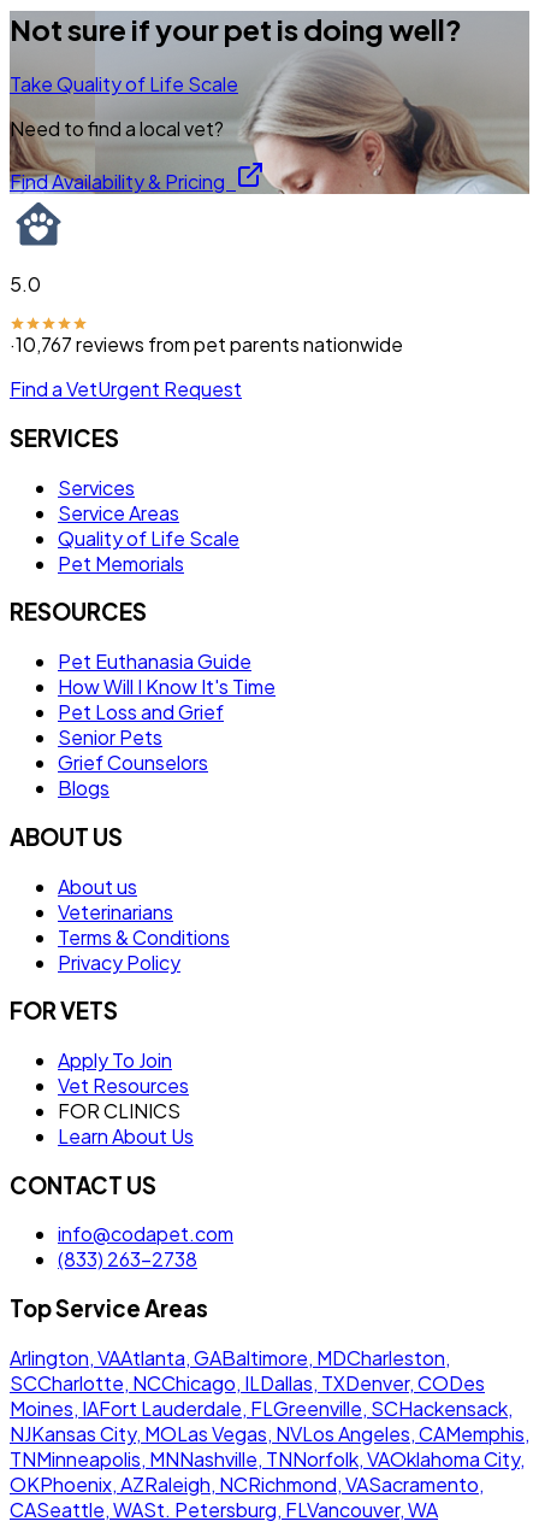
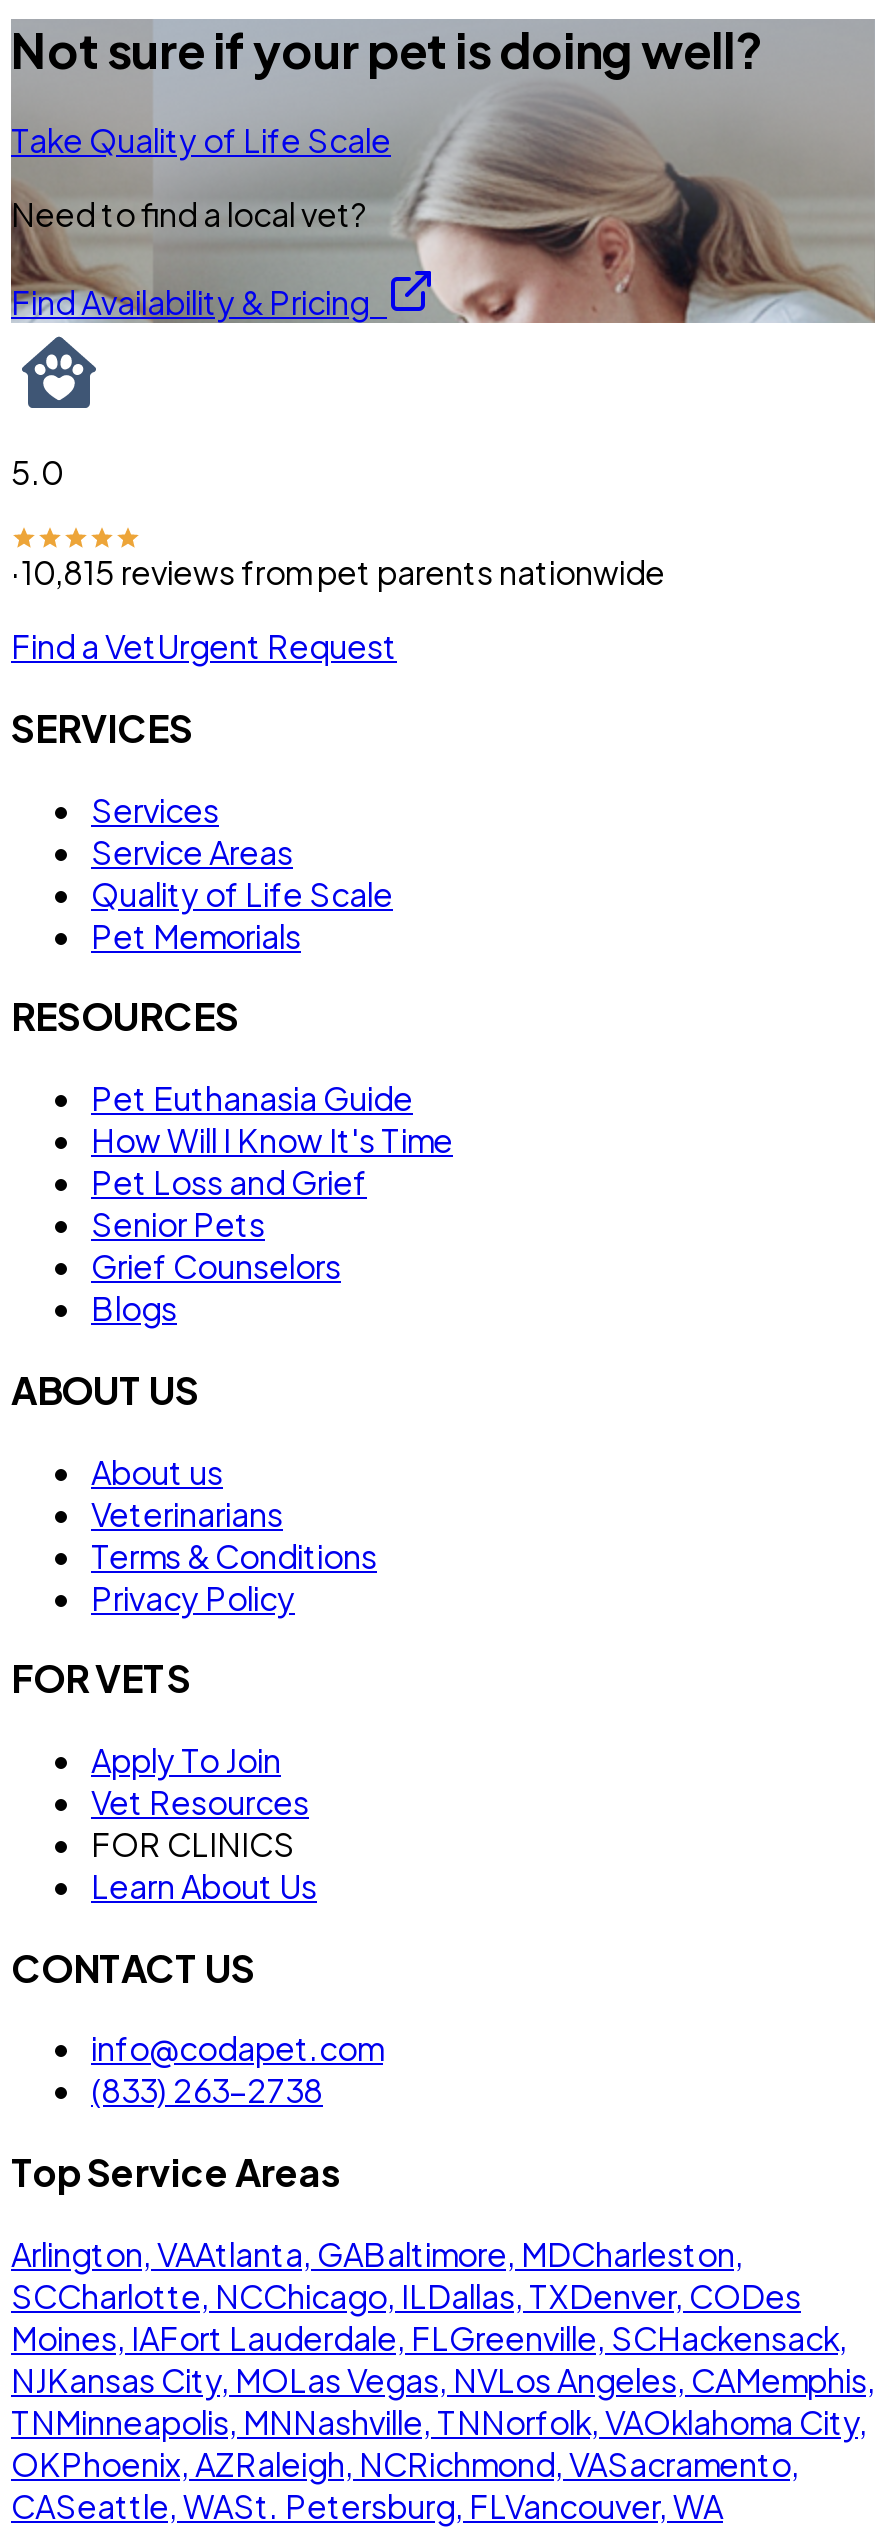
- ·10,767 reviews from pet parents nationwide
+ ·10,815 reviews from pet parents nationwide
